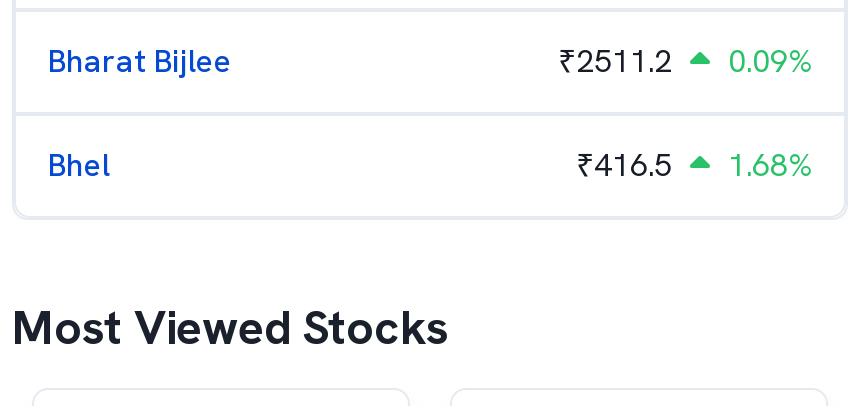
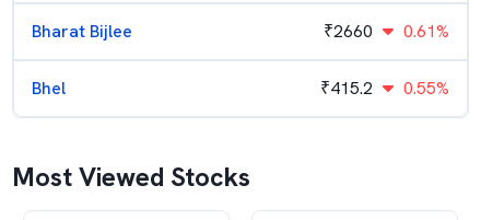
- ₹2511.2
+ ₹2660

- 0.09%
+ 0.61%

- ₹416.5
+ ₹415.2

- 1.68%
+ 0.55%
